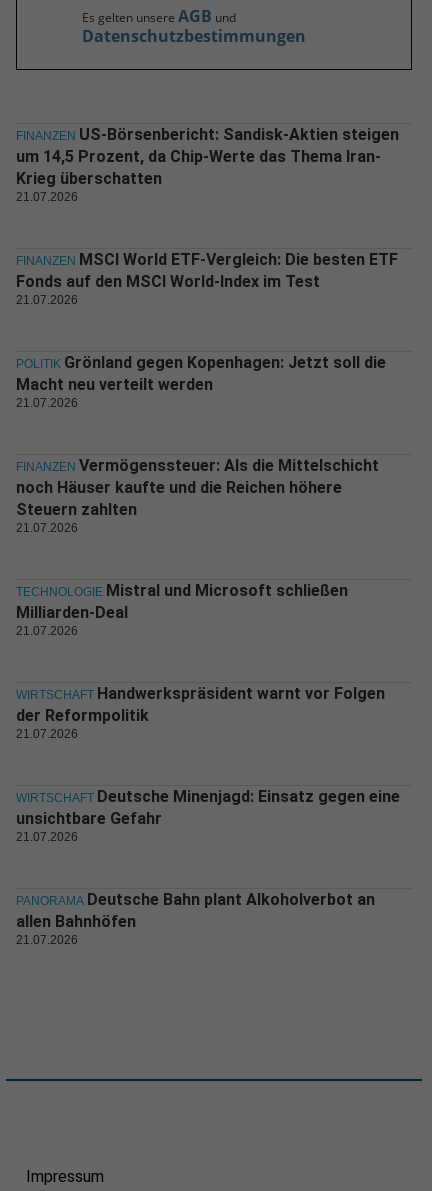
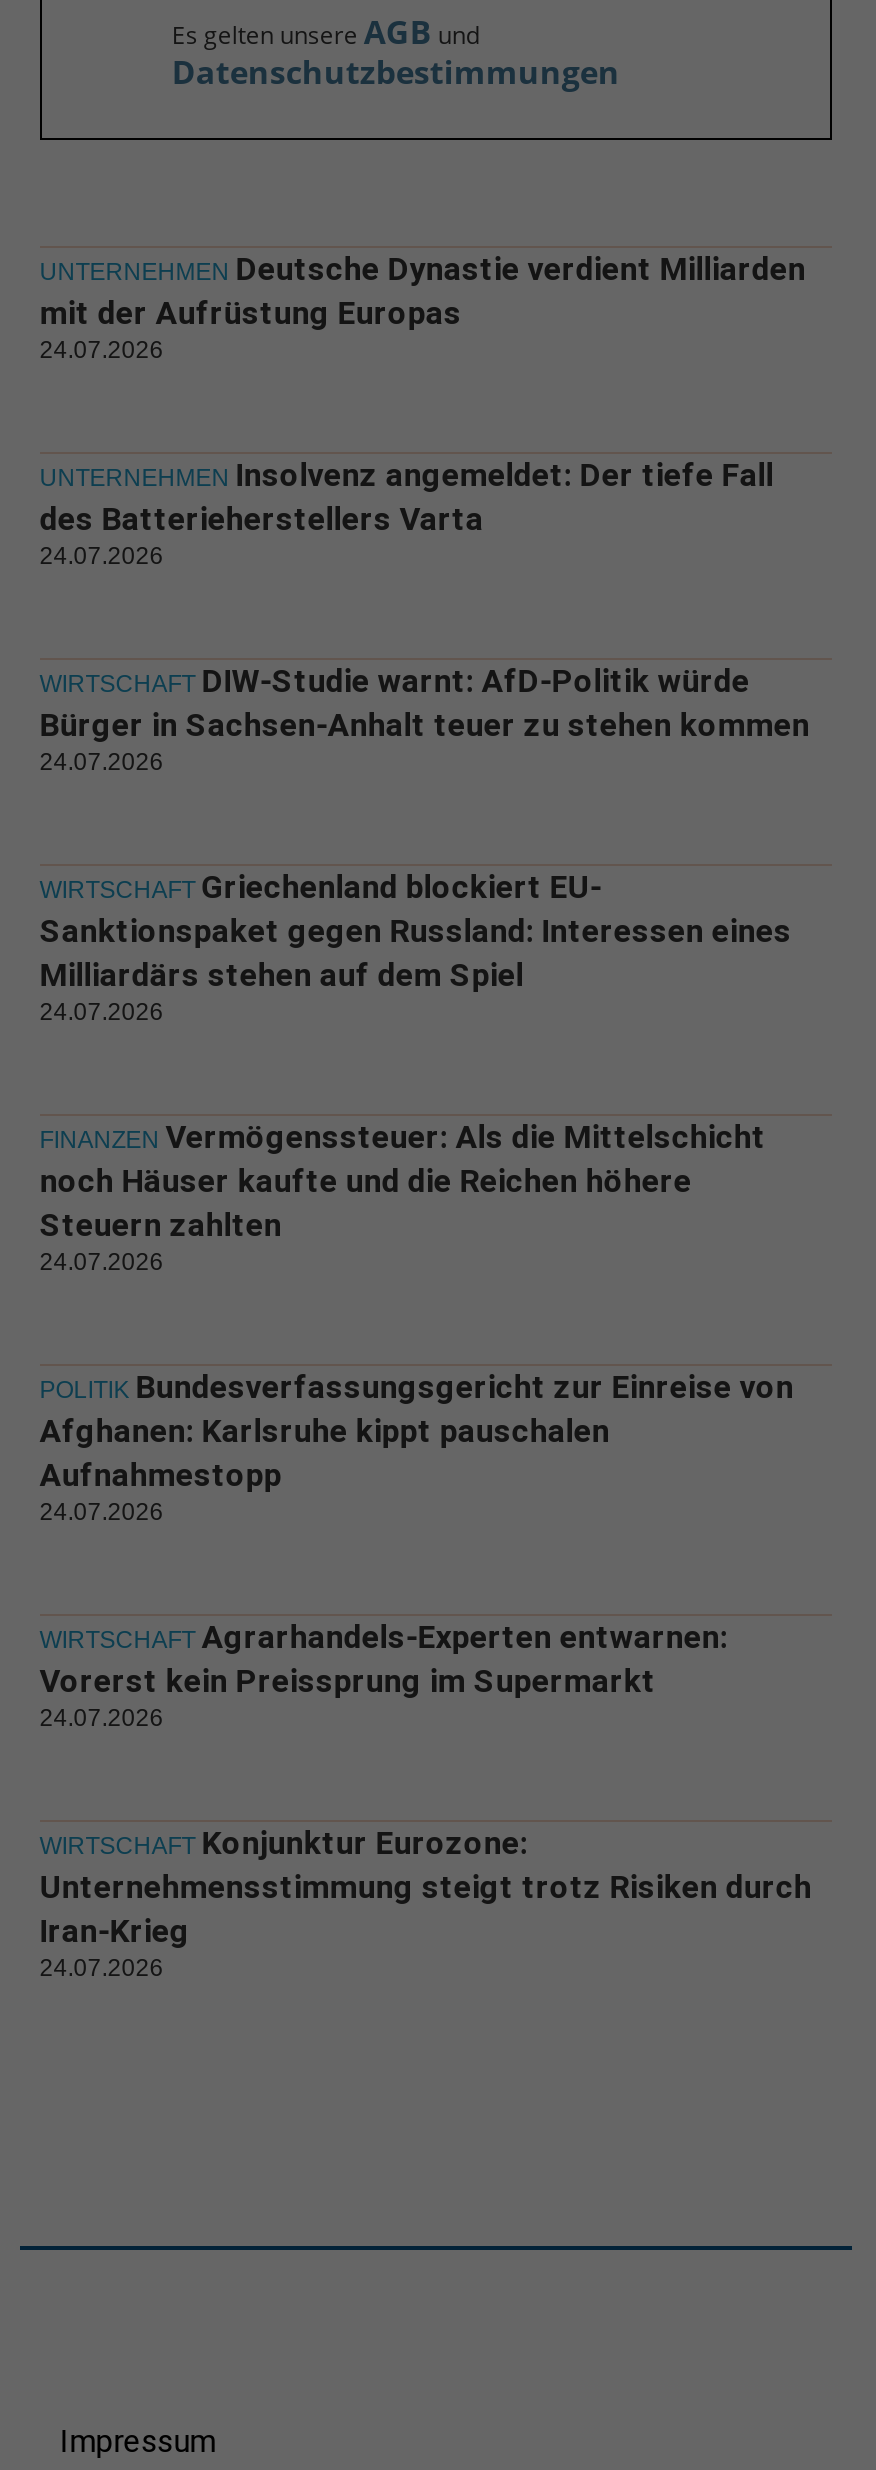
- FINANZEN US-Börsenbericht: Sandisk-Aktien steigen
- um 14,5 Prozent, da Chip-Werte das Thema Iran-
- Krieg überschatten
- 21.07.2026
- FINANZEN MSCI World ETF-Vergleich: Die besten ETF
- Fonds auf den MSCI World-Index im Test
- 21.07.2026
- POLITIK Grönland gegen Kopenhagen: Jetzt soll die
- Macht neu verteilt werden
- 21.07.2026
+ UNTERNEHMEN Deutsche Dynastie verdient Milliarden
+ mit der Aufrüstung Europas
+ 24.07.2026
+ UNTERNEHMEN Insolvenz angemeldet: Der tiefe Fall
+ des Batterieherstellers Varta
+ 24.07.2026
+ WIRTSCHAFT DIW-Studie warnt: AfD-Politik würde
+ Bürger in Sachsen-Anhalt teuer zu stehen kommen
+ 24.07.2026
+ WIRTSCHAFT Griechenland blockiert EU-
+ Sanktionspaket gegen Russland: Interessen eines
+ Milliardärs stehen auf dem Spiel
+ 24.07.2026

moved down: FINANZEN Vermögenssteuer: Als die Mittelschicht | noch Häuser kaufte und die Reichen höhere | Steuern zahlten

- 21.07.2026
- TECHNOLOGIE Mistral und Microsoft schließen
- Milliarden-Deal
- 21.07.2026
- WIRTSCHAFT Handwerkspräsident warnt vor Folgen
- der Reformpolitik
- 21.07.2026
- WIRTSCHAFT Deutsche Minenjagd: Einsatz gegen eine
- unsichtbare Gefahr
- 21.07.2026
- PANORAMA Deutsche Bahn plant Alkoholverbot an
- allen Bahnhöfen
- 21.07.2026
+ 24.07.2026
+ POLITIK Bundesverfassungsgericht zur Einreise von
+ Afghanen: Karlsruhe kippt pauschalen
+ Aufnahmestopp
+ 24.07.2026
+ WIRTSCHAFT Agrarhandels-Experten entwarnen:
+ Vorerst kein Preissprung im Supermarkt
+ 24.07.2026
+ WIRTSCHAFT Konjunktur Eurozone:
+ Unternehmensstimmung steigt trotz Risiken durch
+ Iran-Krieg
+ 24.07.2026
